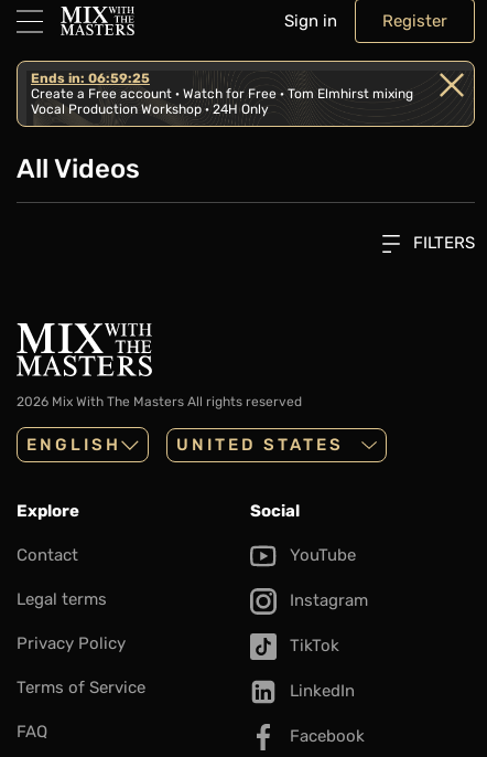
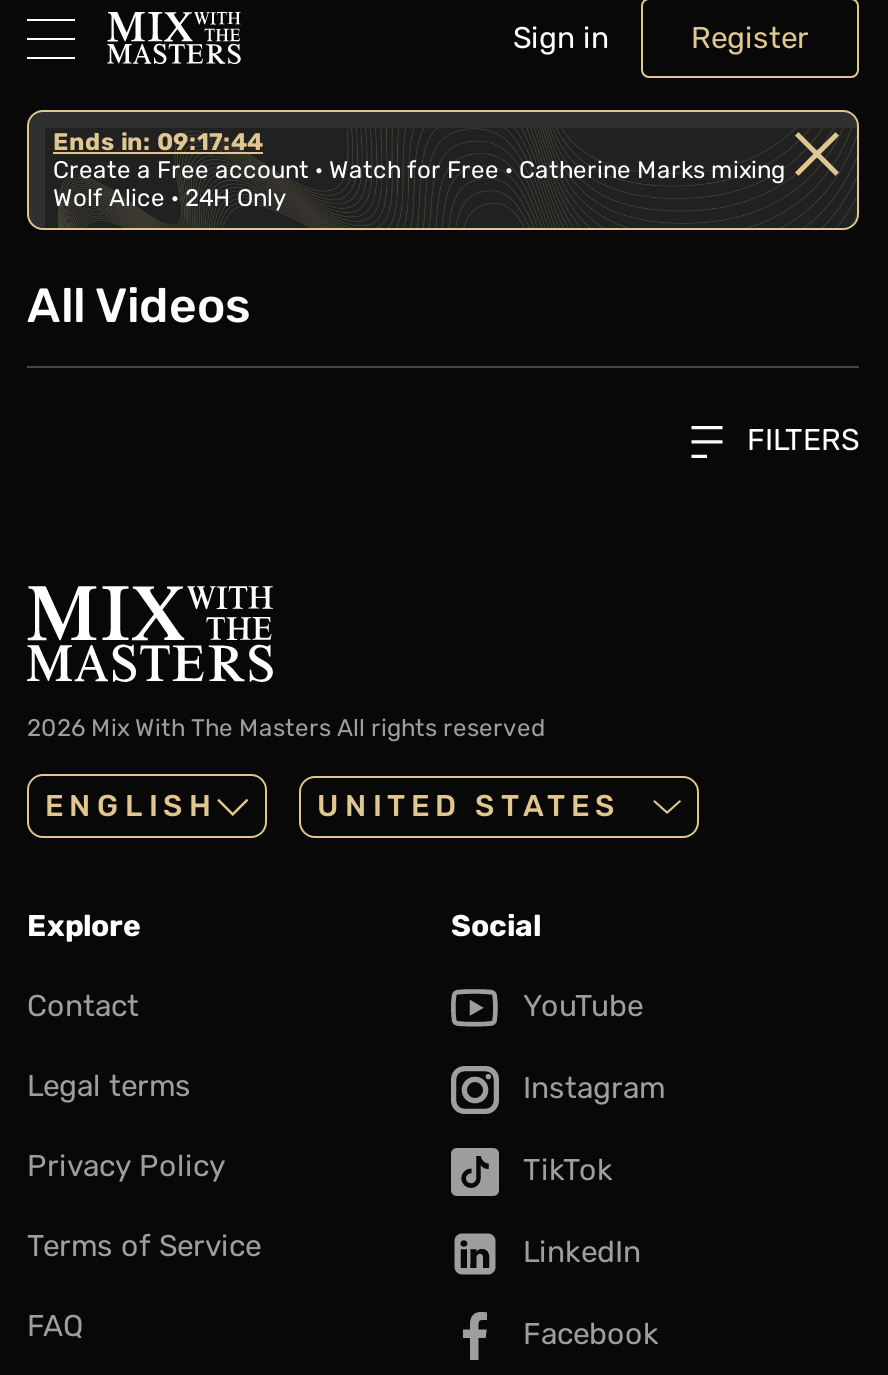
- Ends in: 06:59:25
- Create a Free account · Watch for Free · Tom Elmhirst mixing
- Vocal Production Workshop · 24H Only
+ Ends in: 09:17:44
+ Create a Free account · Watch for Free · Catherine Marks mixing
+ Wolf Alice · 24H Only
